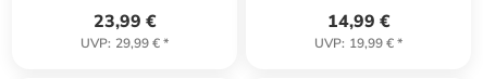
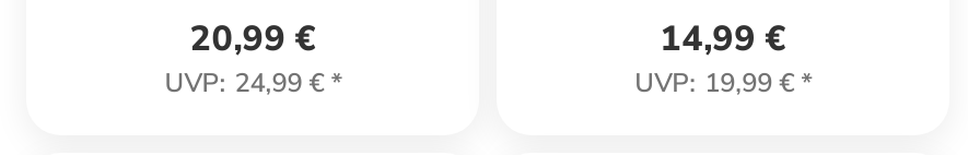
- 23,99 €
- UVP: 29,99 €*
+ 20,99 €
+ UVP: 24,99 €*
